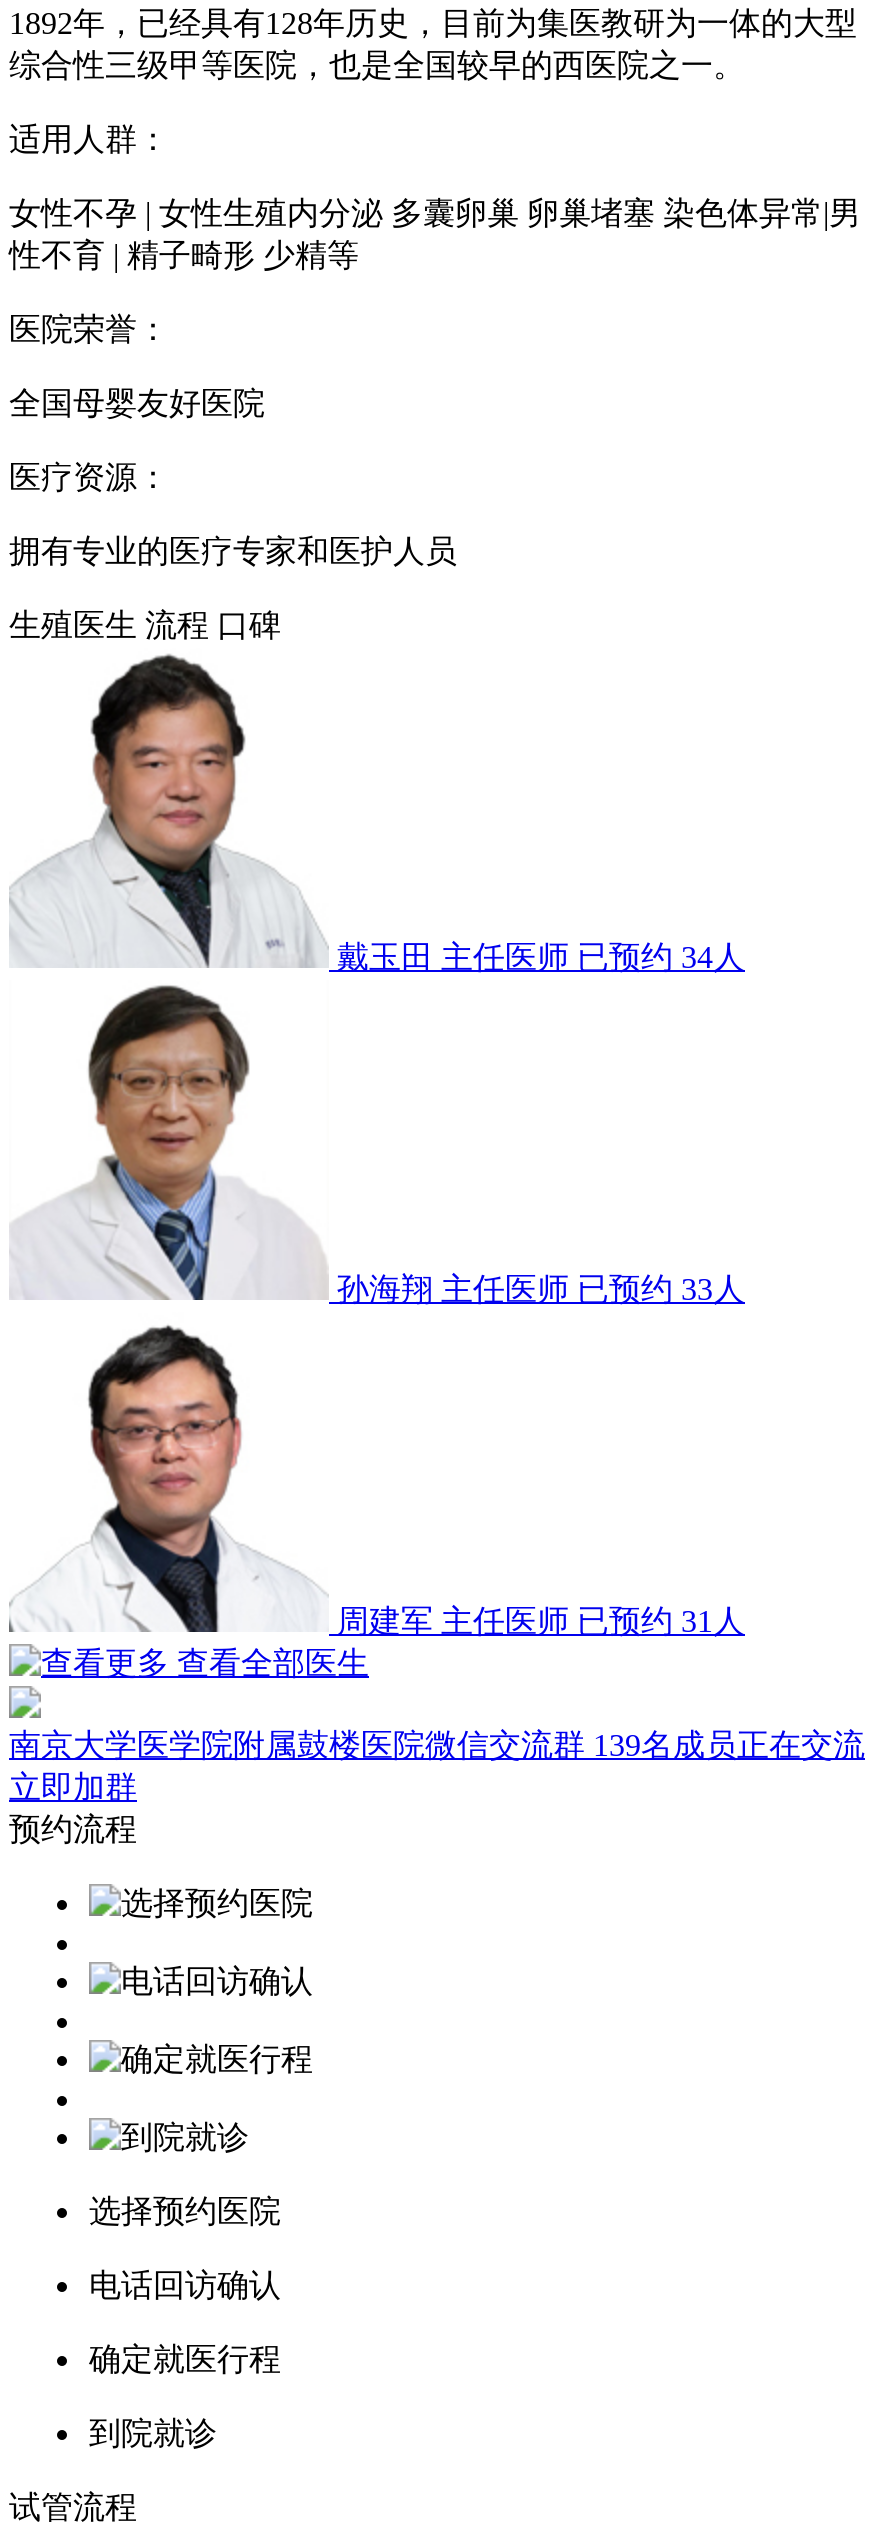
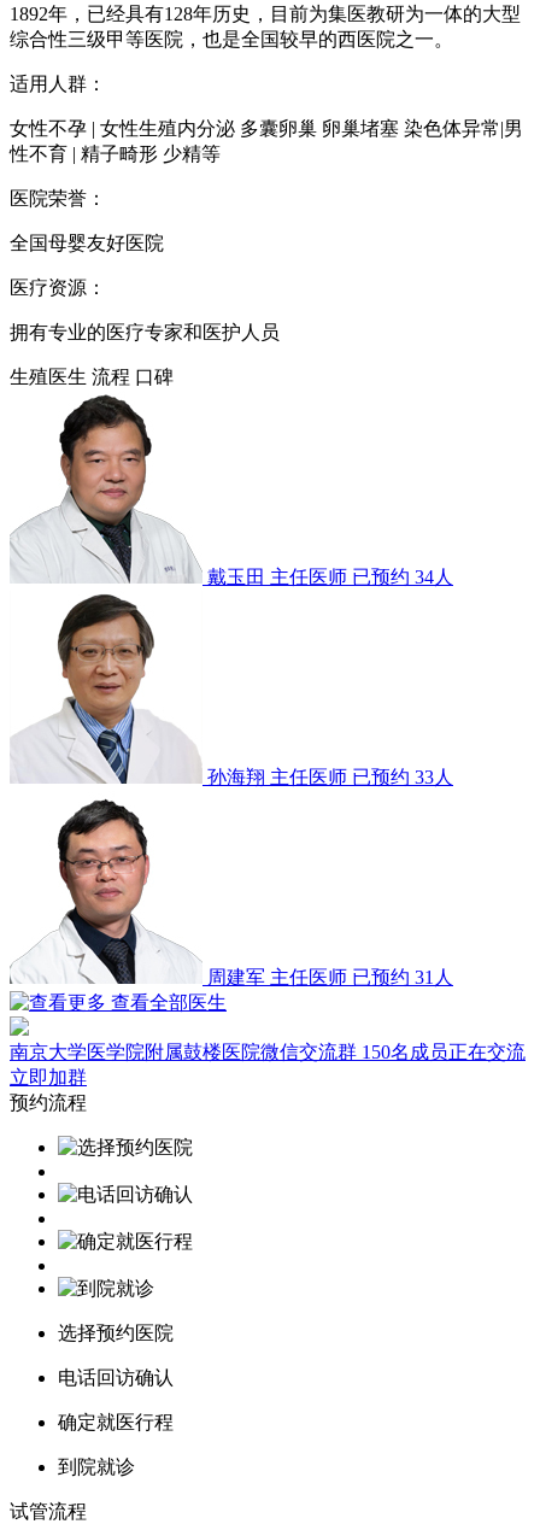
- 南京大学医学院附属鼓楼医院微信交流群 139名成员正在交流
+ 南京大学医学院附属鼓楼医院微信交流群 150名成员正在交流
